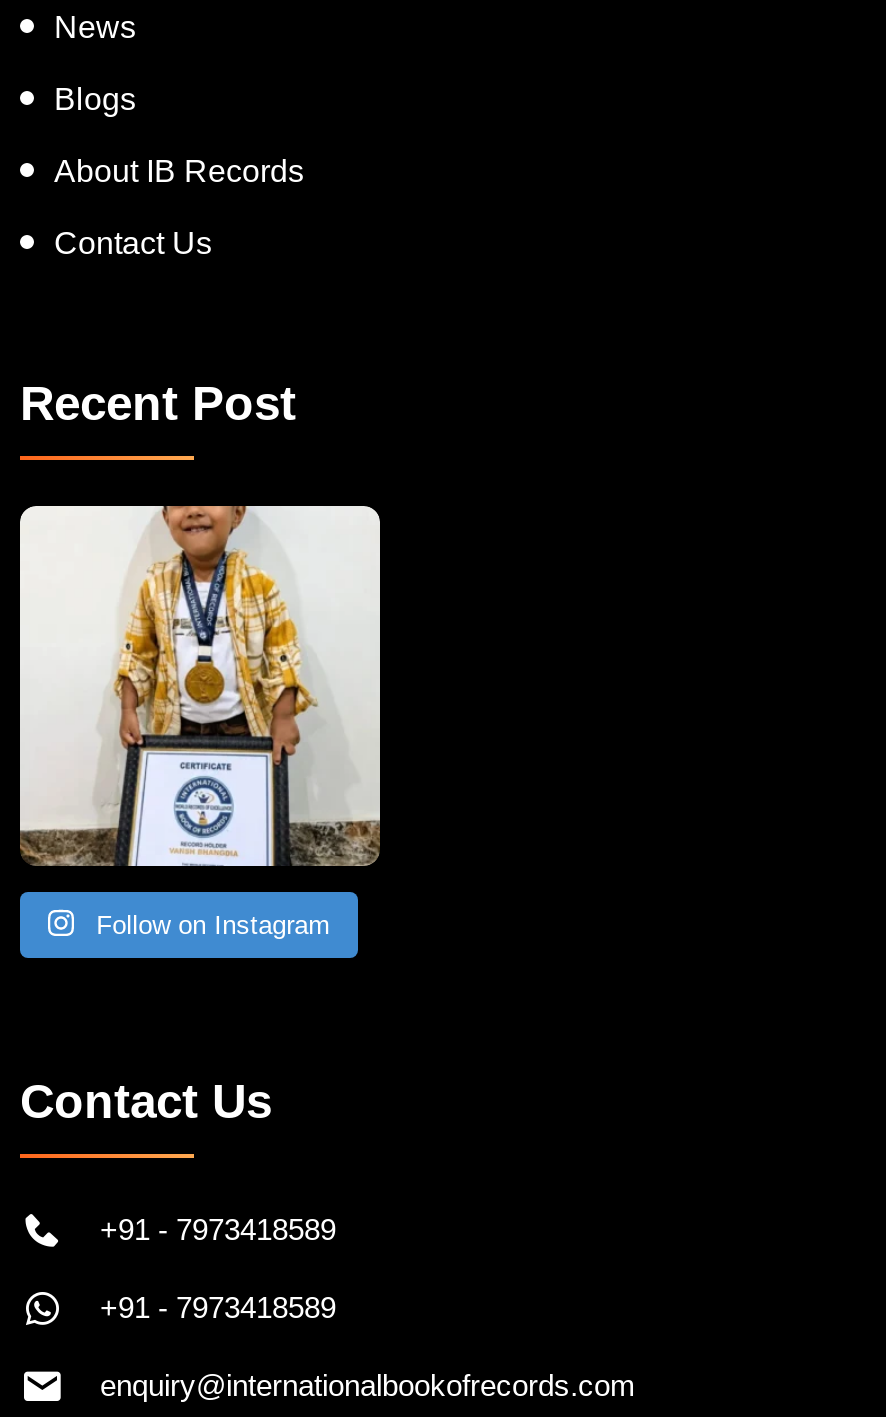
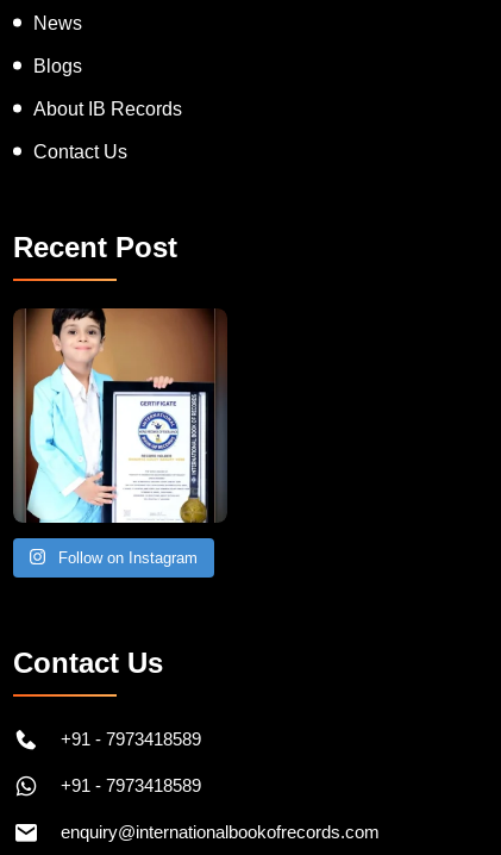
- [image]
+ [image]
